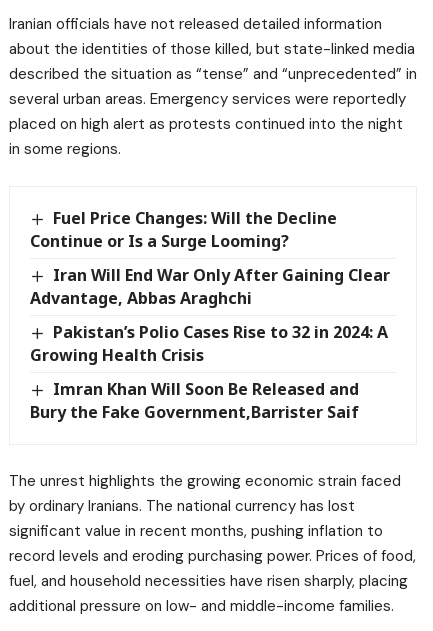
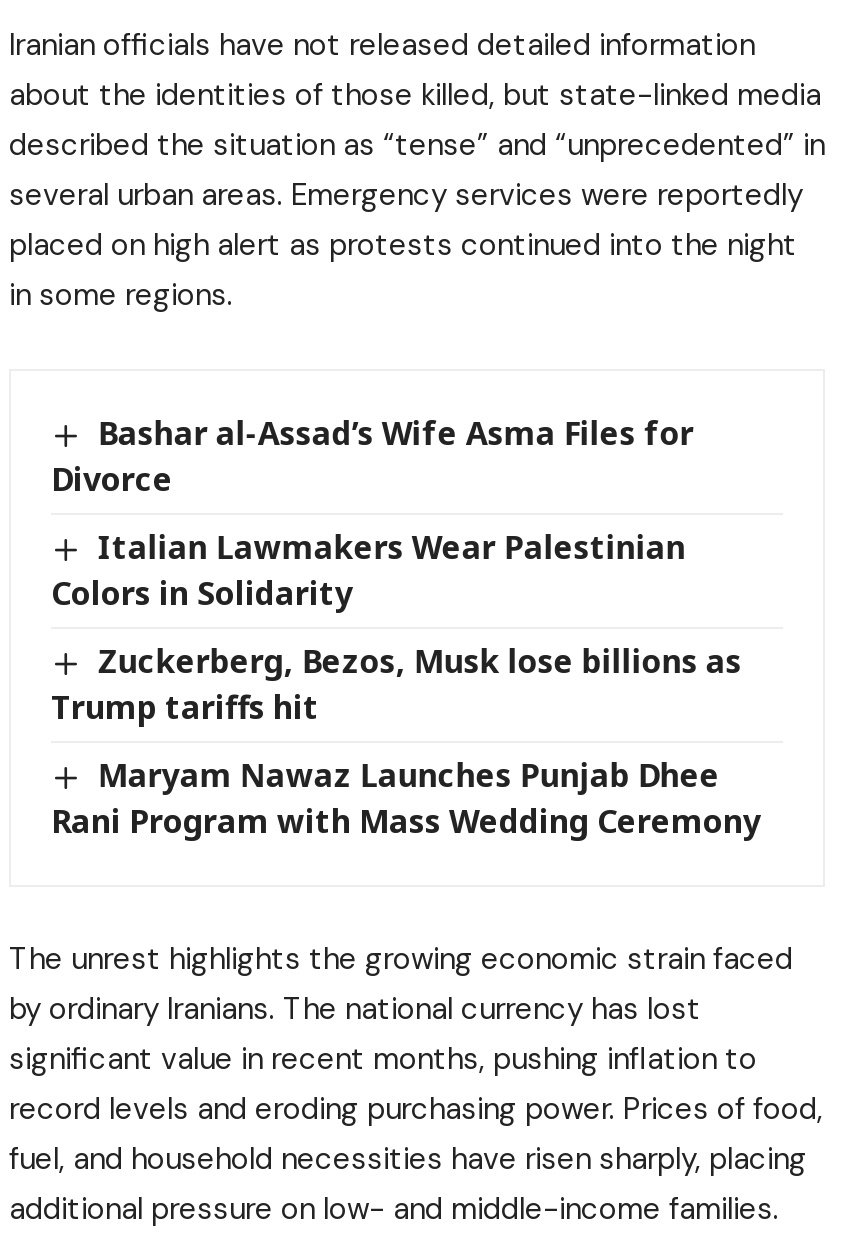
- Fuel Price Changes: Will the Decline
- Continue or Is a Surge Looming?
+ Bashar al-Assad’s Wife Asma Files for
+ Divorce

- Iran Will End War Only After Gaining Clear
- Advantage, Abbas Araghchi
+ Italian Lawmakers Wear Palestinian
+ Colors in Solidarity

- Pakistan’s Polio Cases Rise to 32 in 2024: A
- Growing Health Crisis
+ Zuckerberg, Bezos, Musk lose billions as
+ Trump tariffs hit

- Imran Khan Will Soon Be Released and
- Bury the Fake Government,Barrister Saif
+ Maryam Nawaz Launches Punjab Dhee
+ Rani Program with Mass Wedding Ceremony
